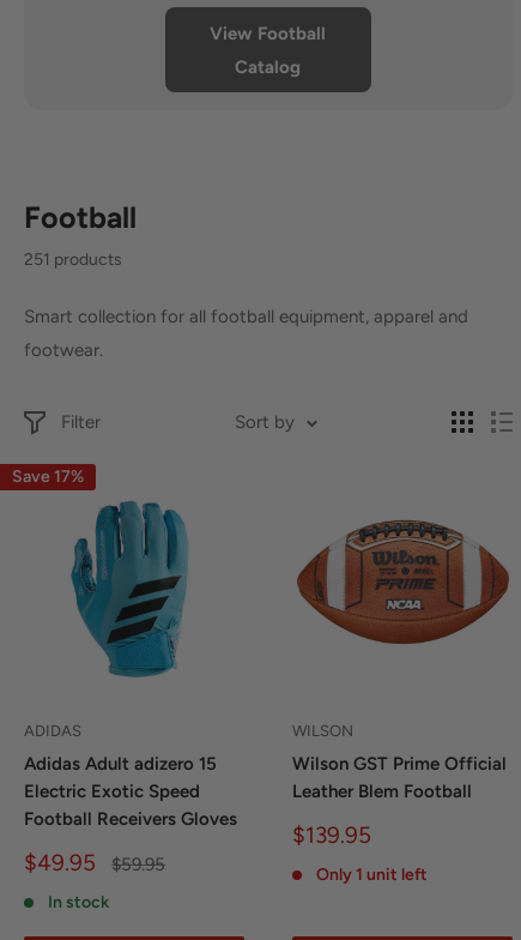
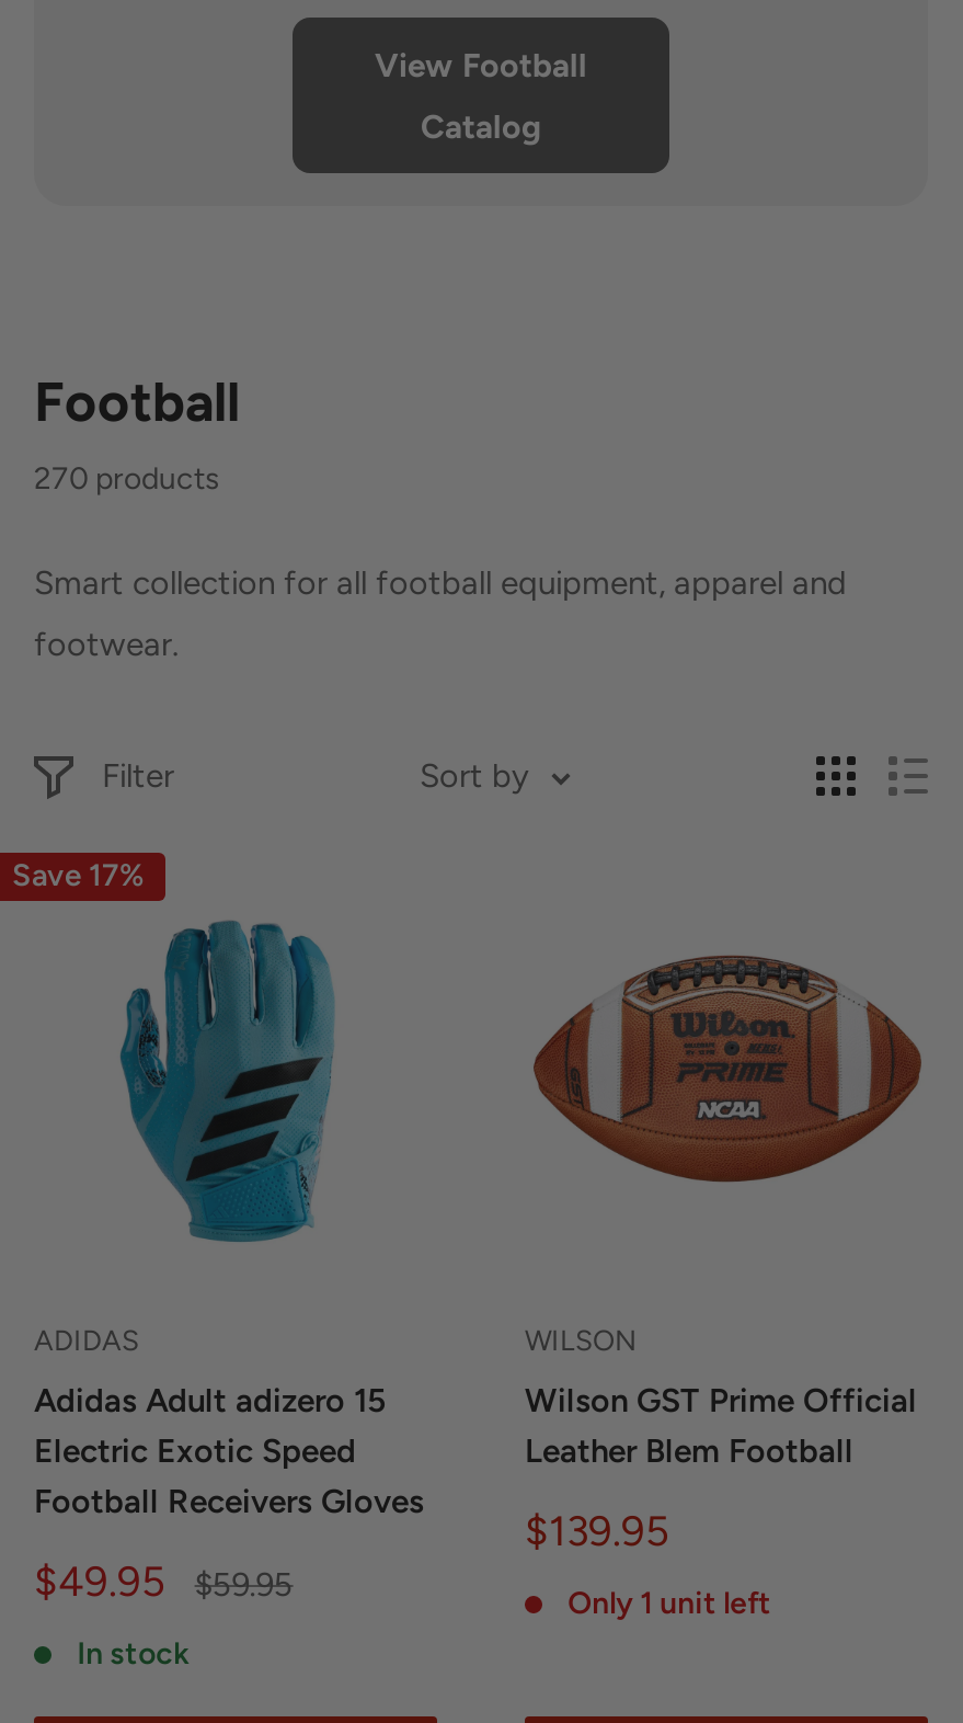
- 251 products
+ 270 products
